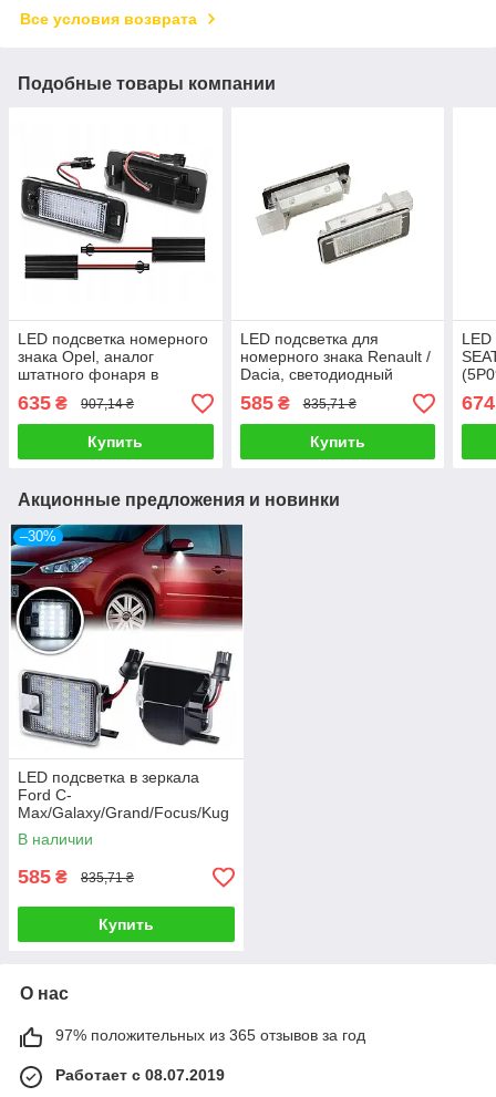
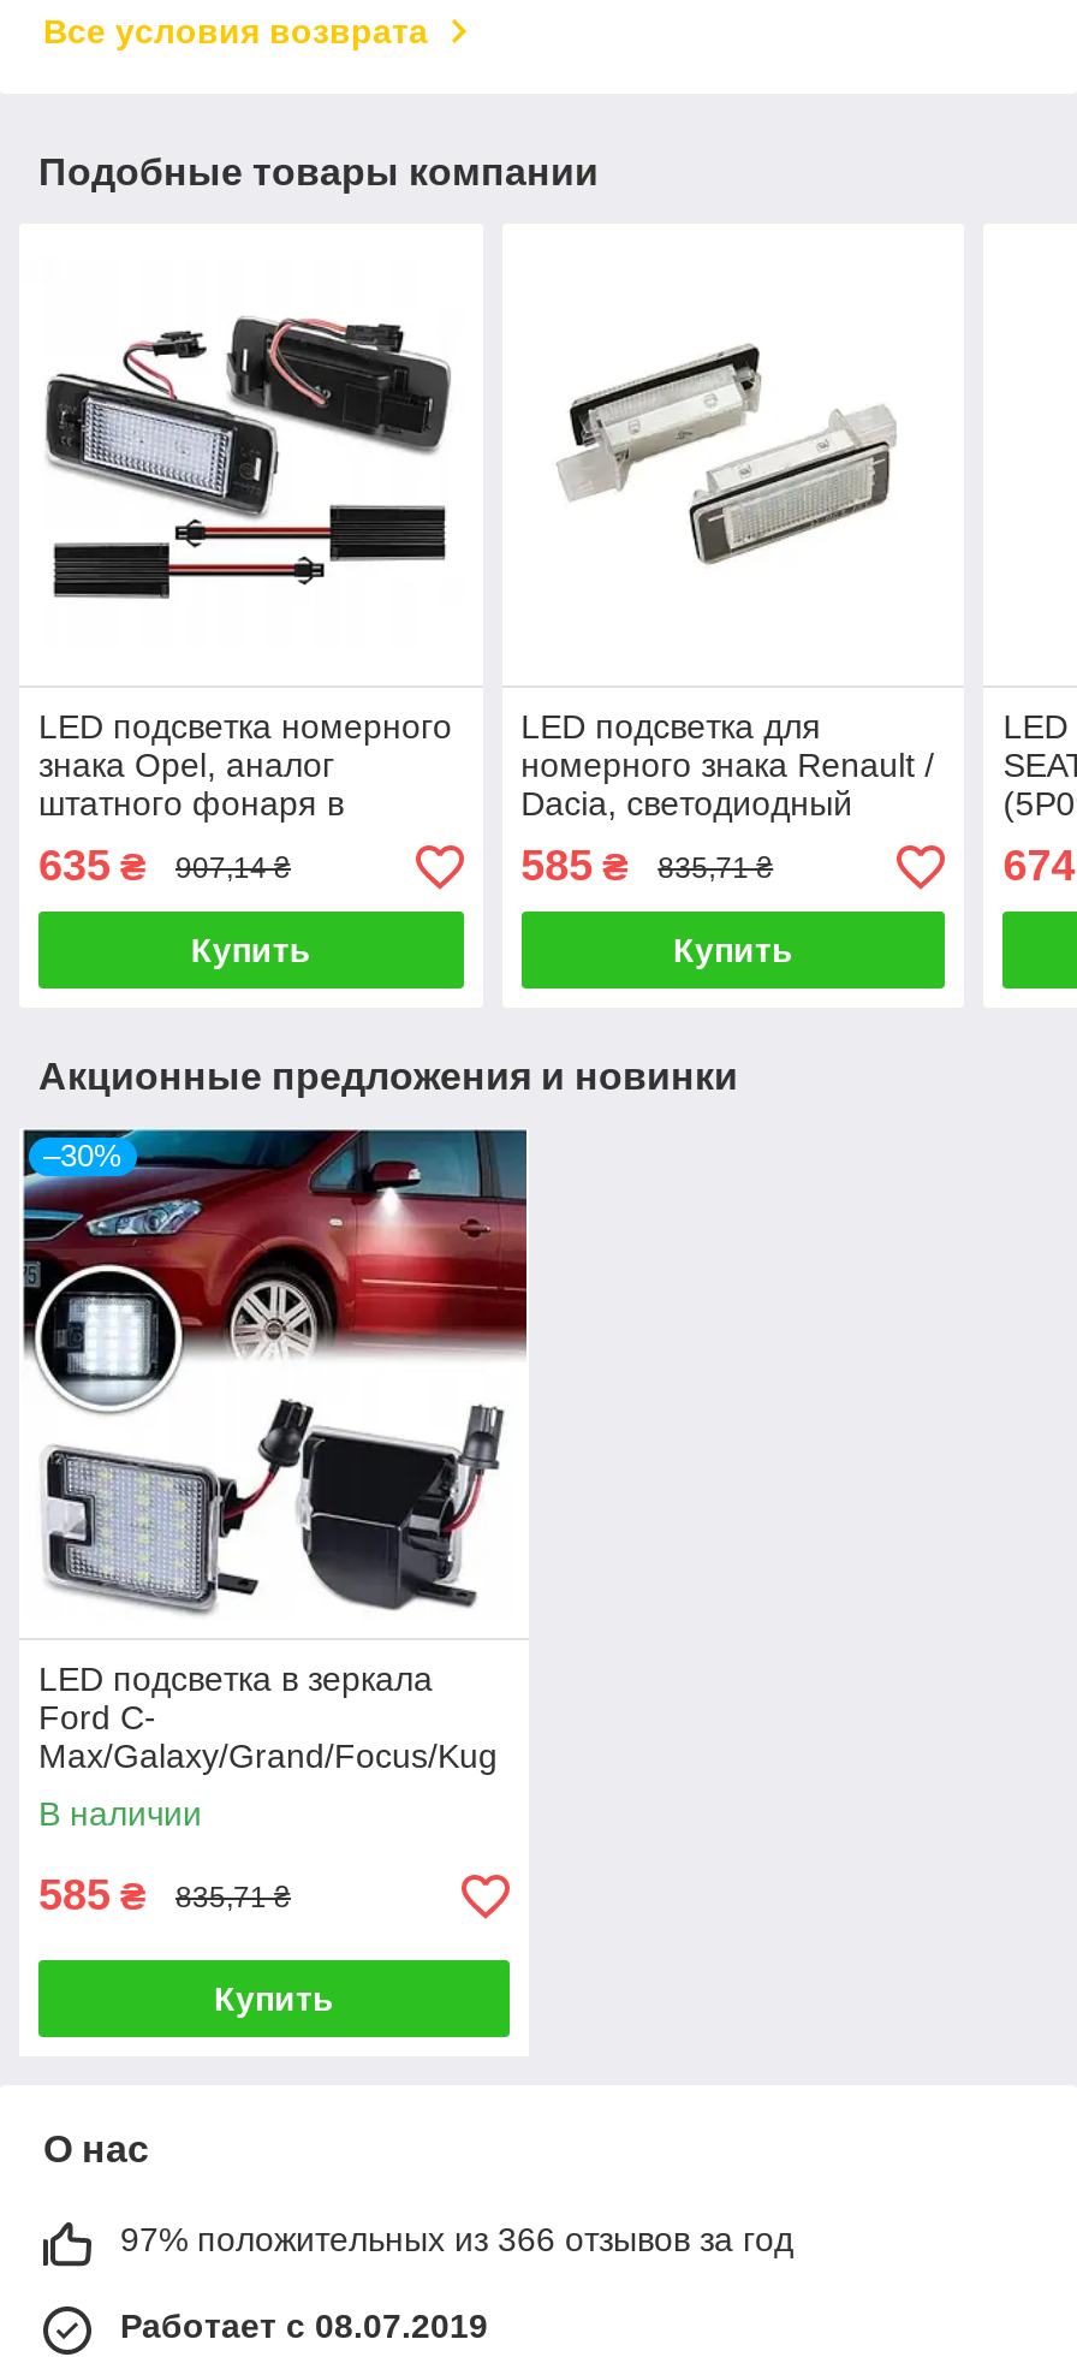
- 97% положительных из 365 отзывов за год
+ 97% положительных из 366 отзывов за год
